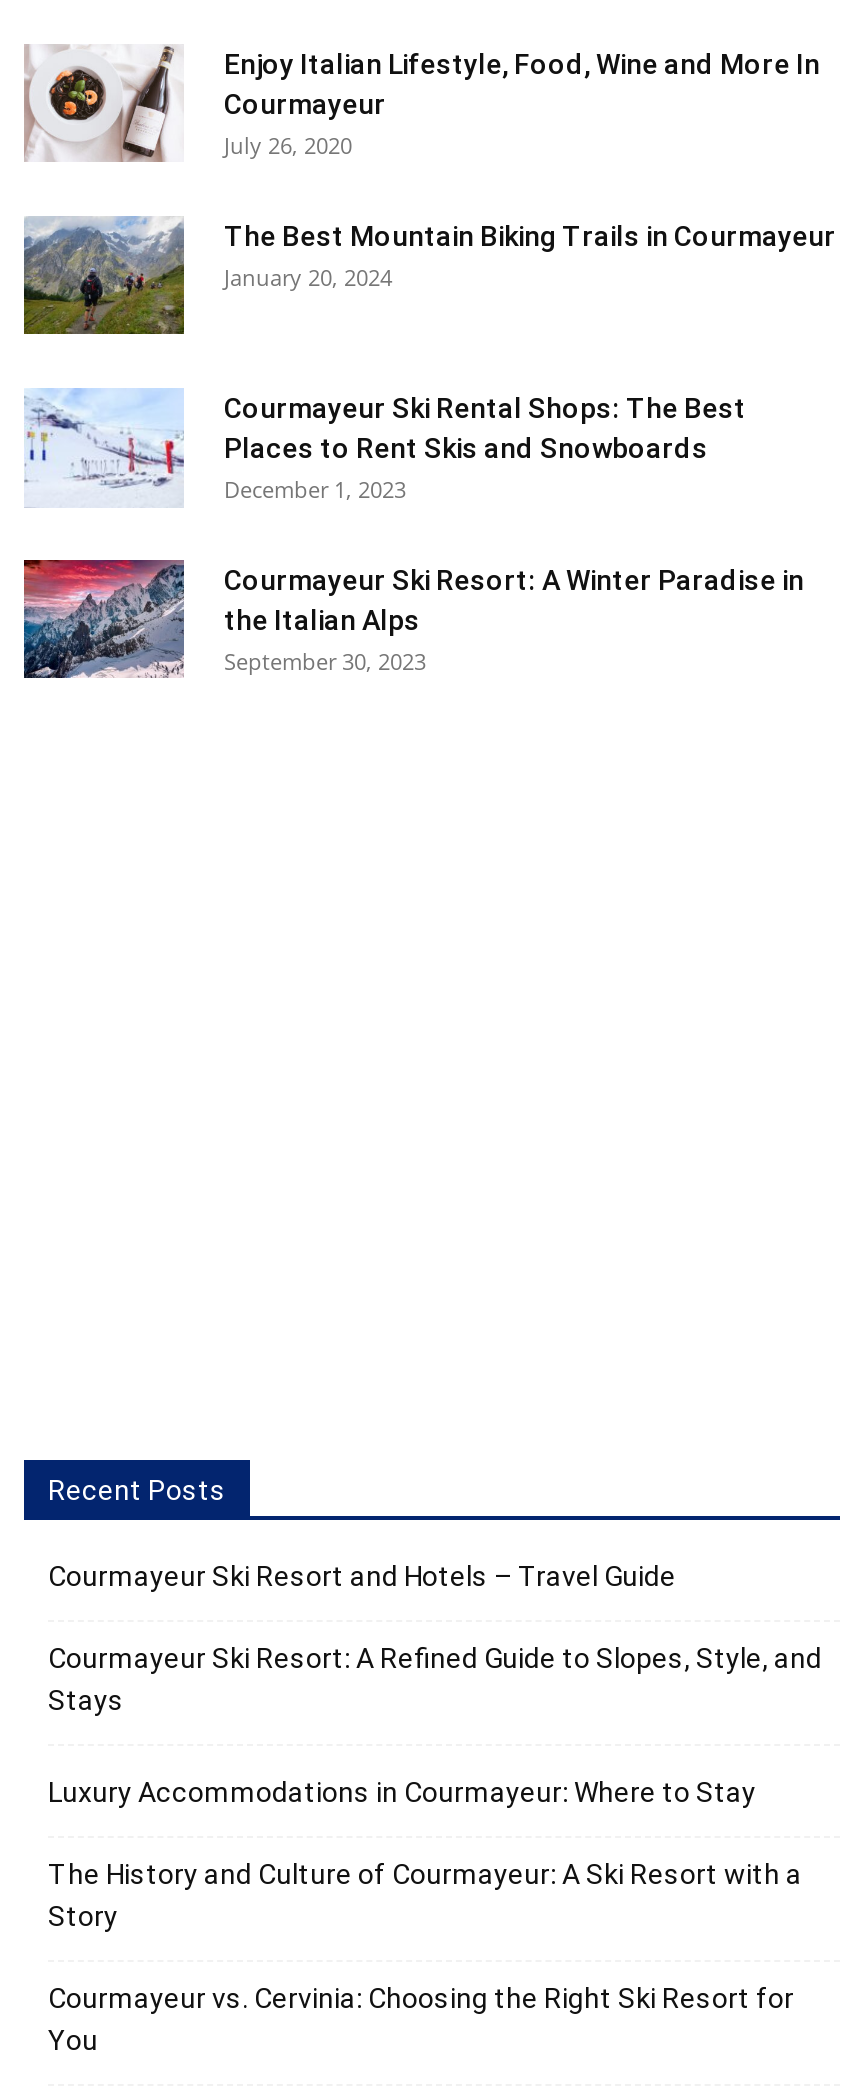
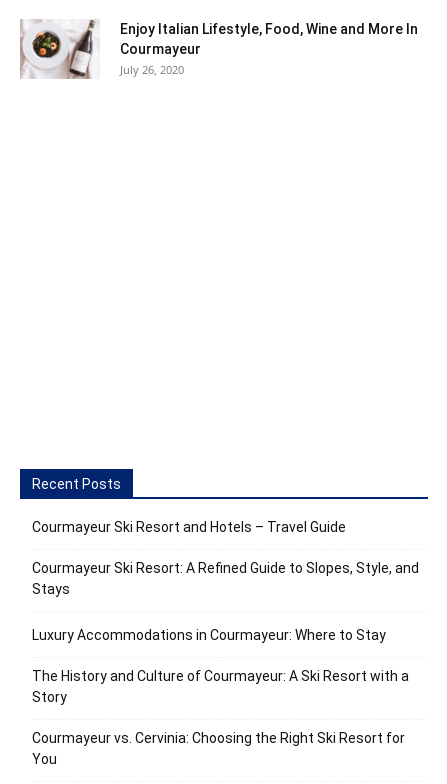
- [image]
- The Best Mountain Biking Trails in Courmayeur
- January 20, 2024

- [image]
- Courmayeur Ski Rental Shops: The Best
- Places to Rent Skis and Snowboards
- December 1, 2023
- Courmayeur Ski Resort: A Winter Paradise in
- the Italian Alps
- September 30, 2023

- [image]
